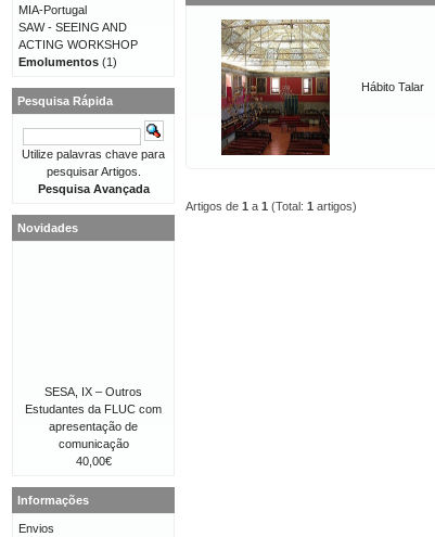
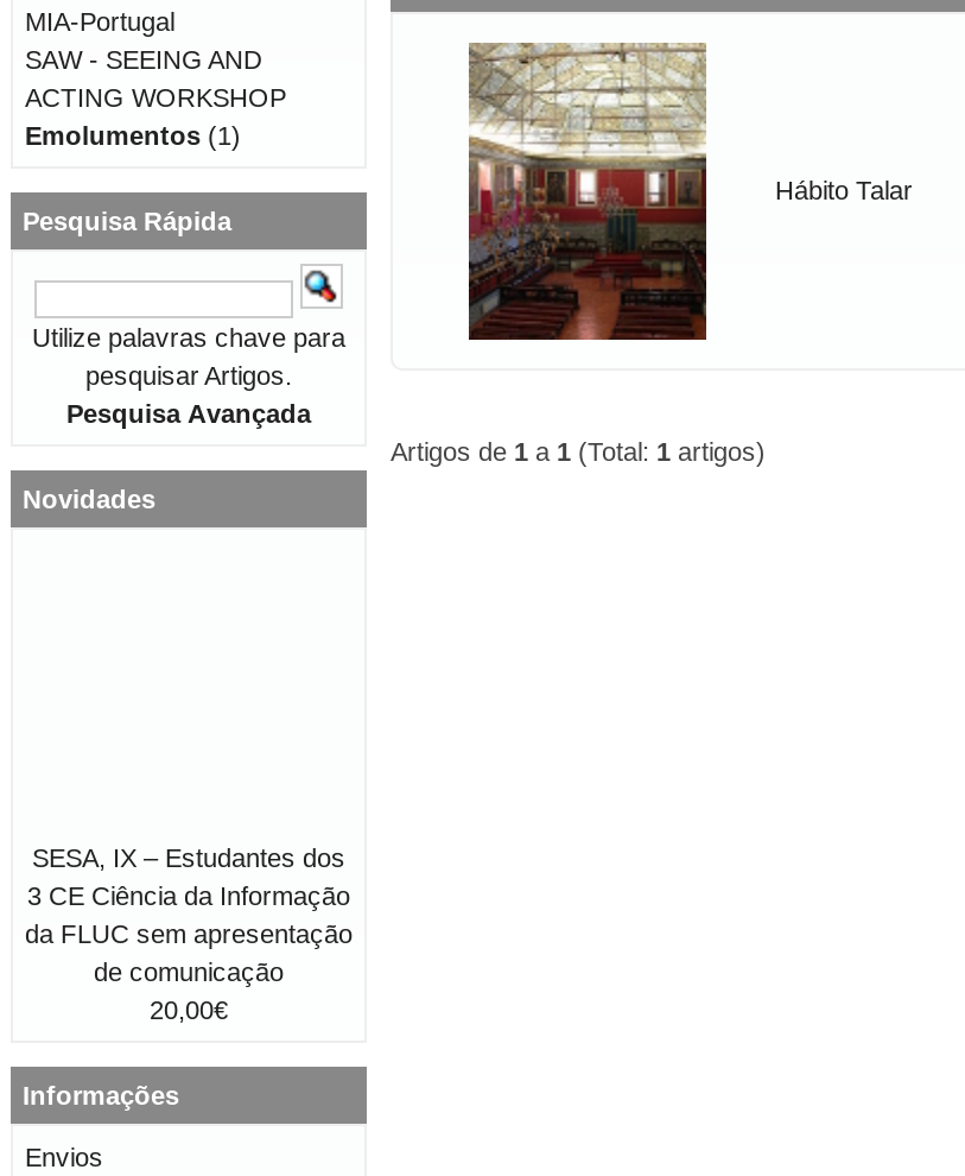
- SESA, IX – Outros
- Estudantes da FLUC com
- apresentação de
- comunicação
- 40,00€
+ SESA, IX – Estudantes dos
+ 3 CE Ciência da Informação
+ da FLUC sem apresentação
+ de comunicação
+ 20,00€
